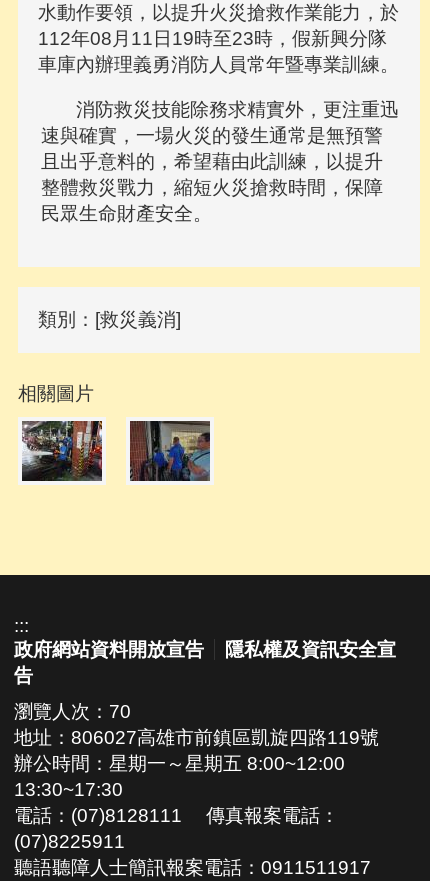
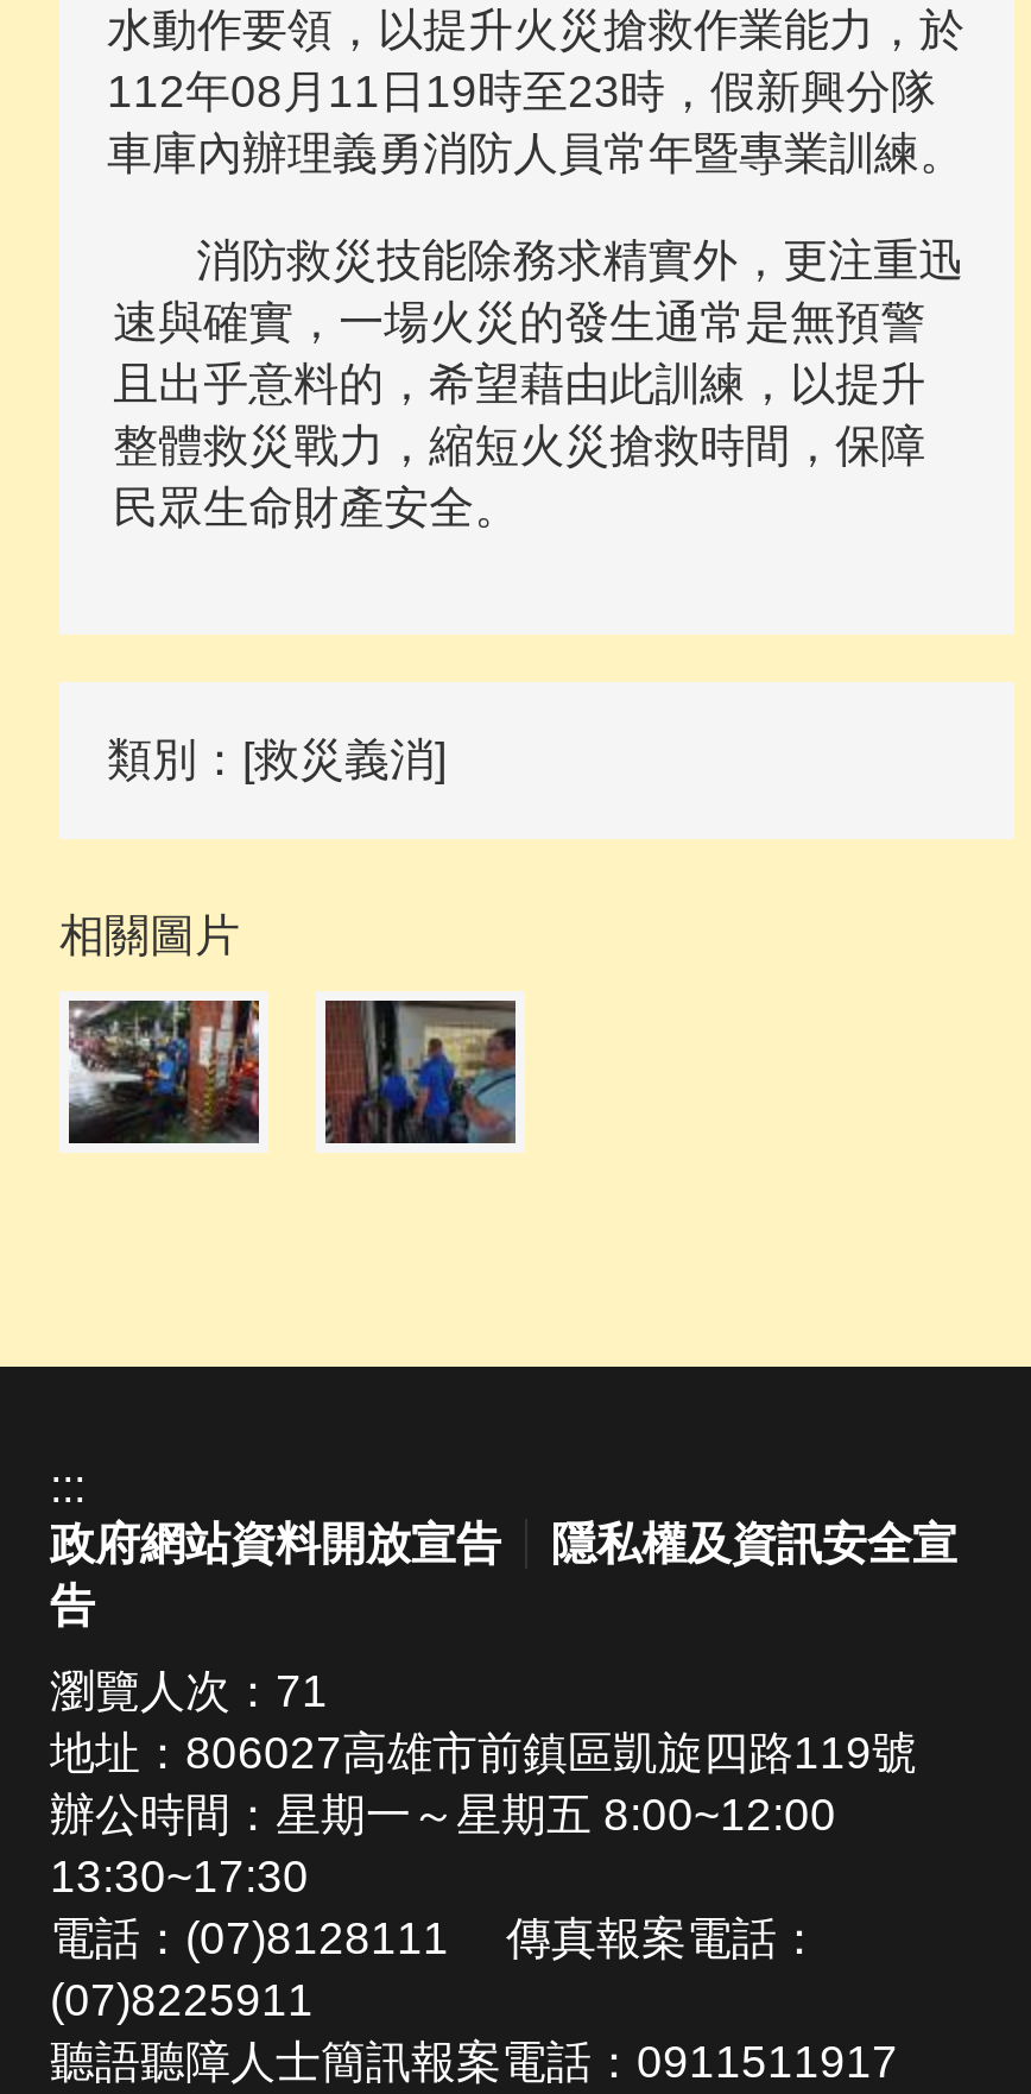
- 瀏覽人次：70
+ 瀏覽人次：71
